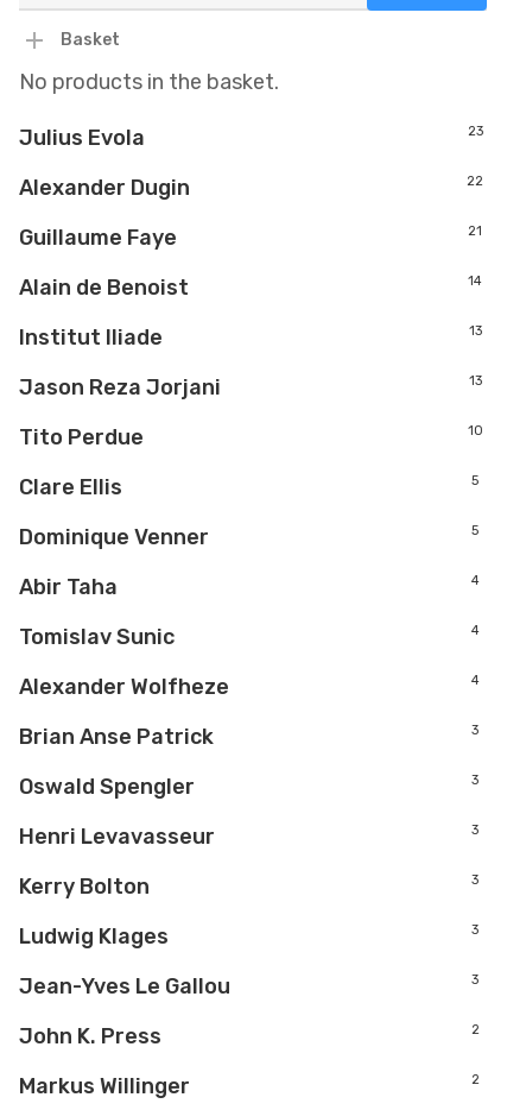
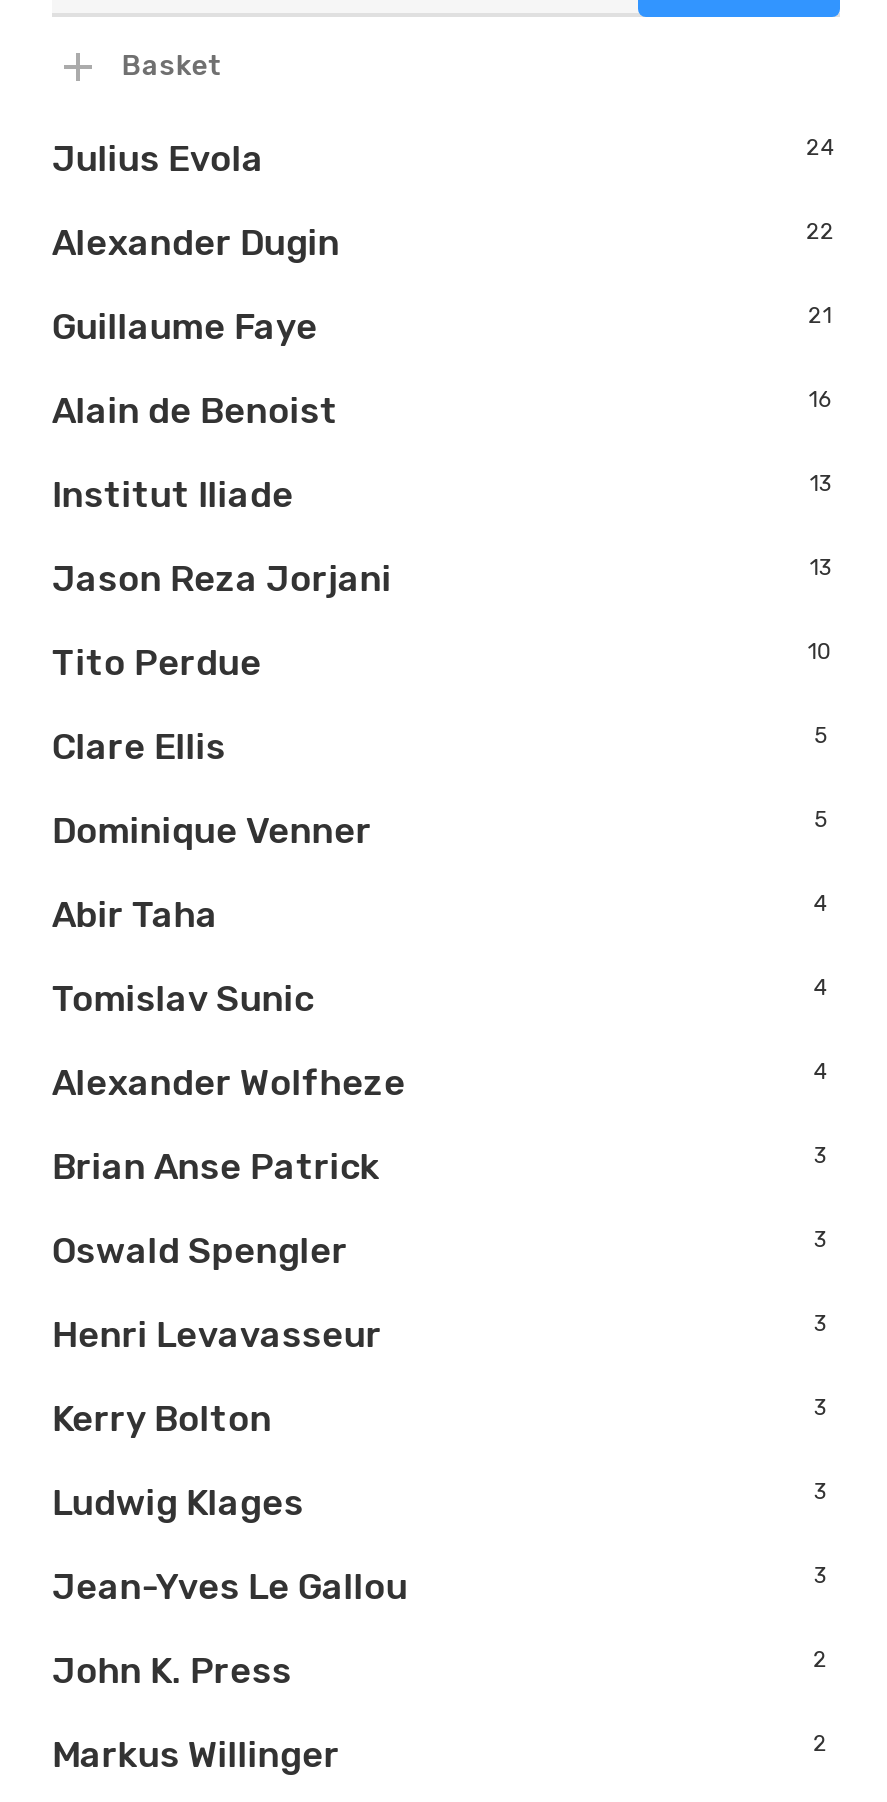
- No products in the basket.

- 23
+ 24

- 14
+ 16
